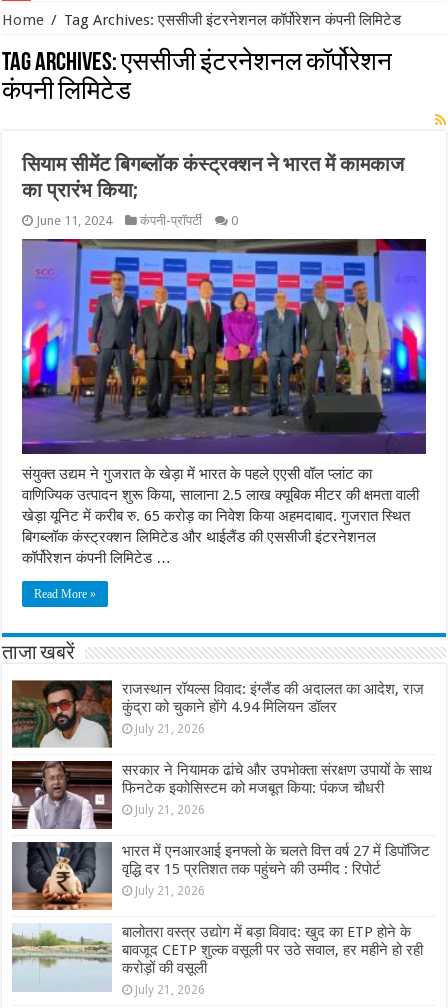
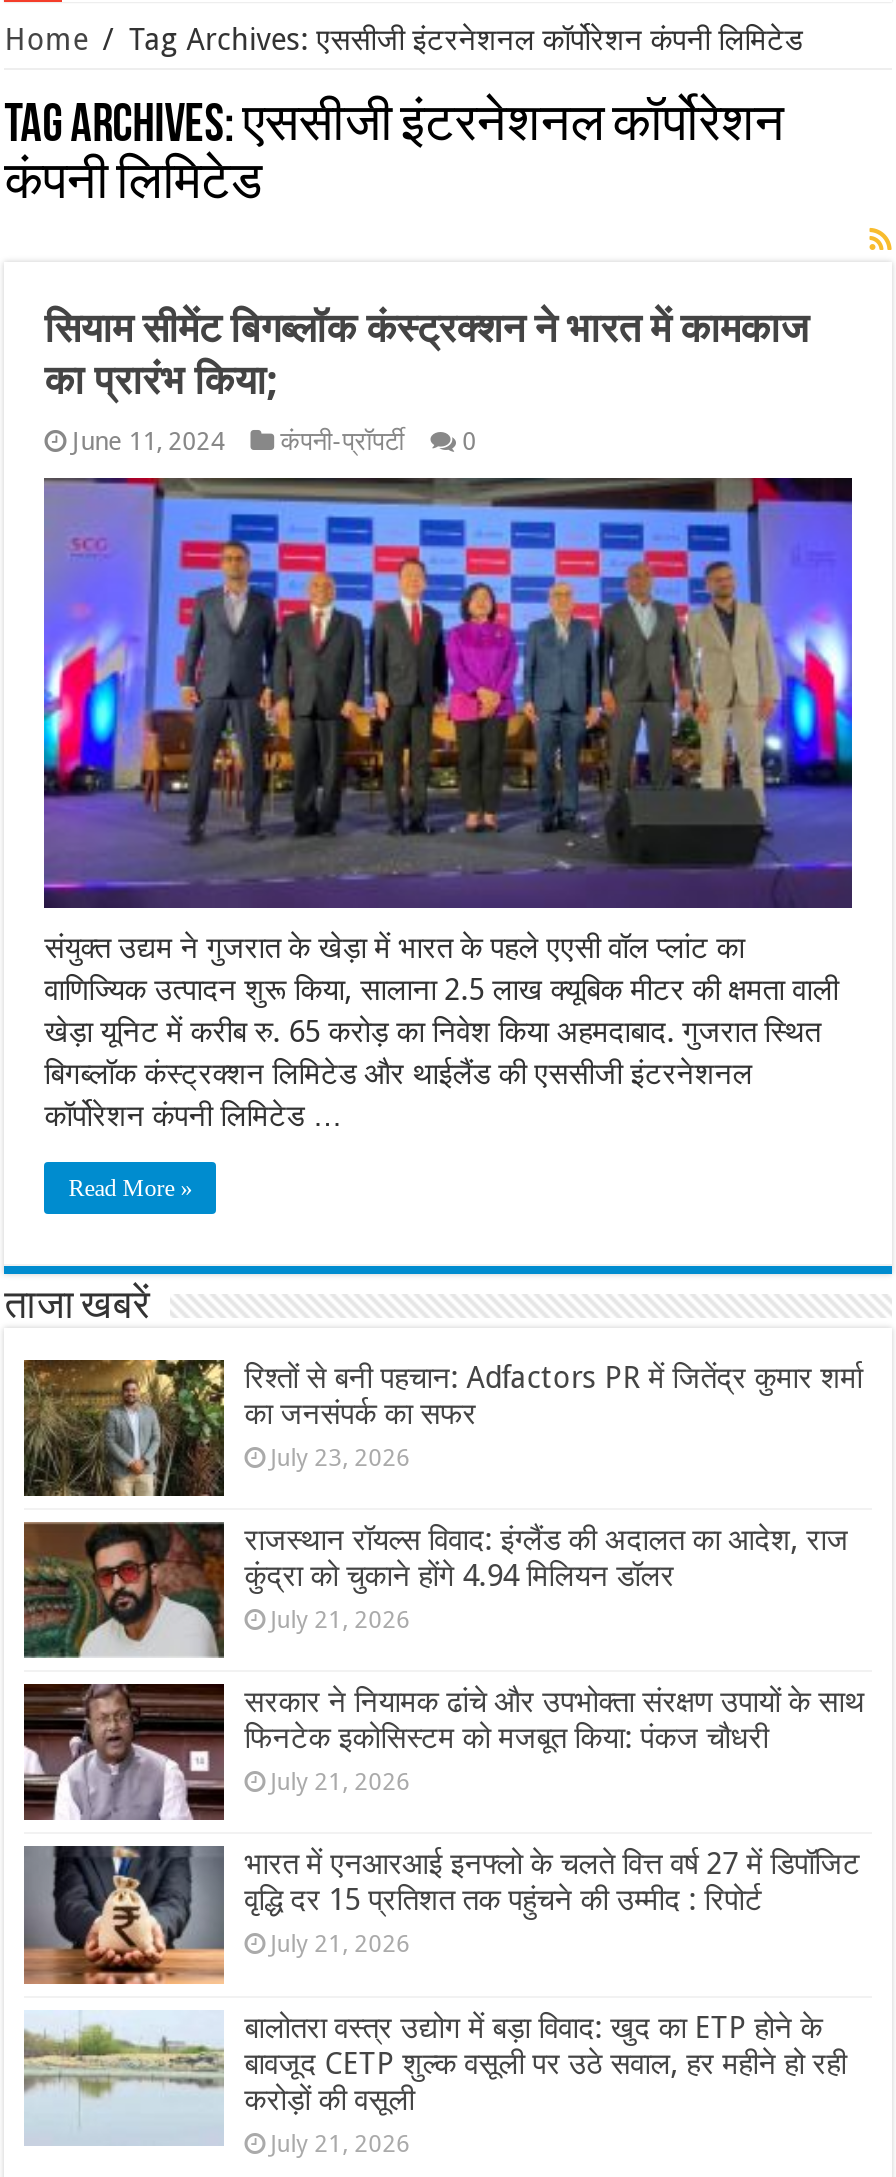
+ [image]
+ रिश्तों से बनी पहचान: Adfactors PR में जितेंद्र कुमार शर्मा
+ का जनसंपर्क का सफर
+ July 23, 2026
